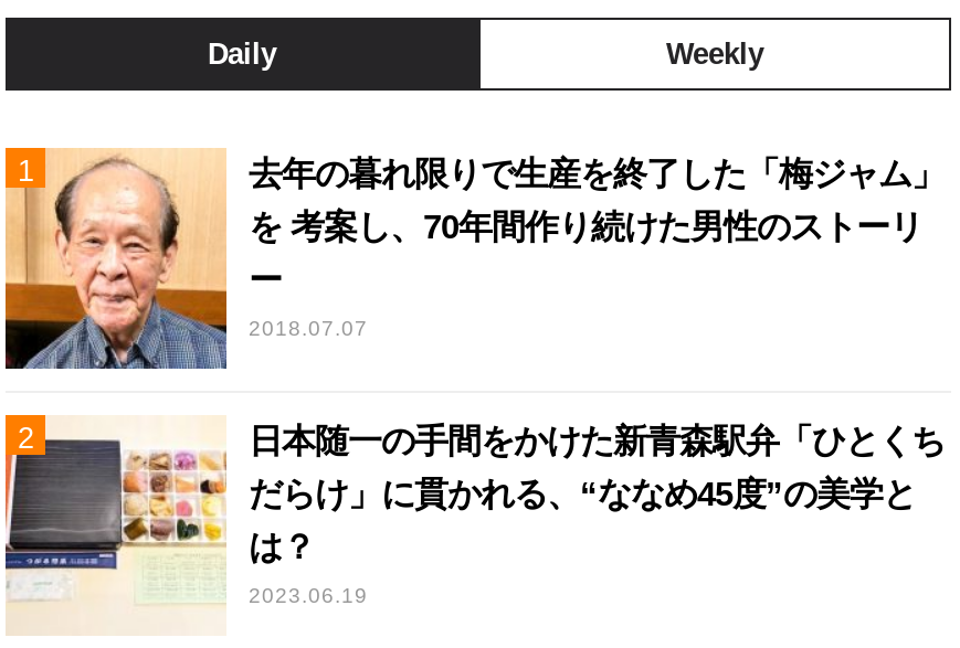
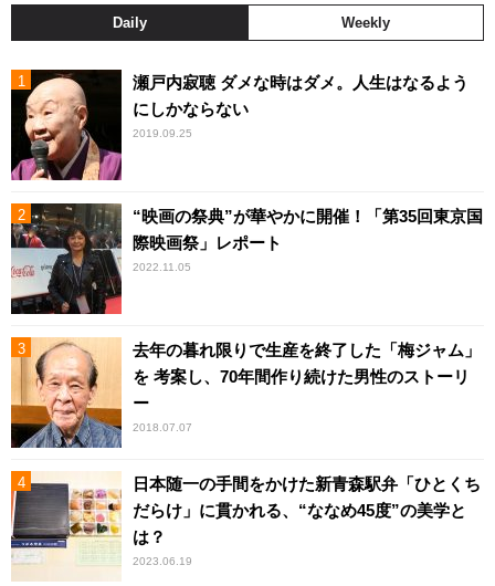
+ [image]
+ 瀬戸内寂聴 ダメな時はダメ。人生はなるよう
+ にしかならない
+ 2019.09.25

+ [image]
+ “映画の祭典”が華やかに開催！「第35回東京国
+ 際映画祭」レポート
+ 2022.11.05
